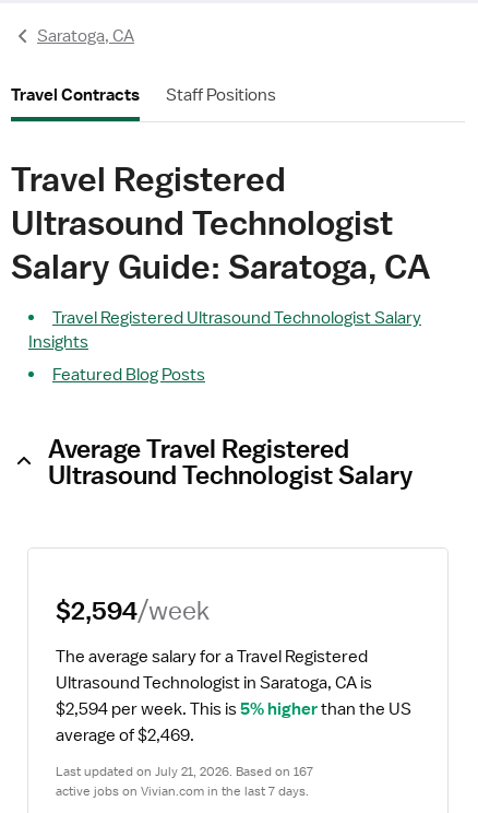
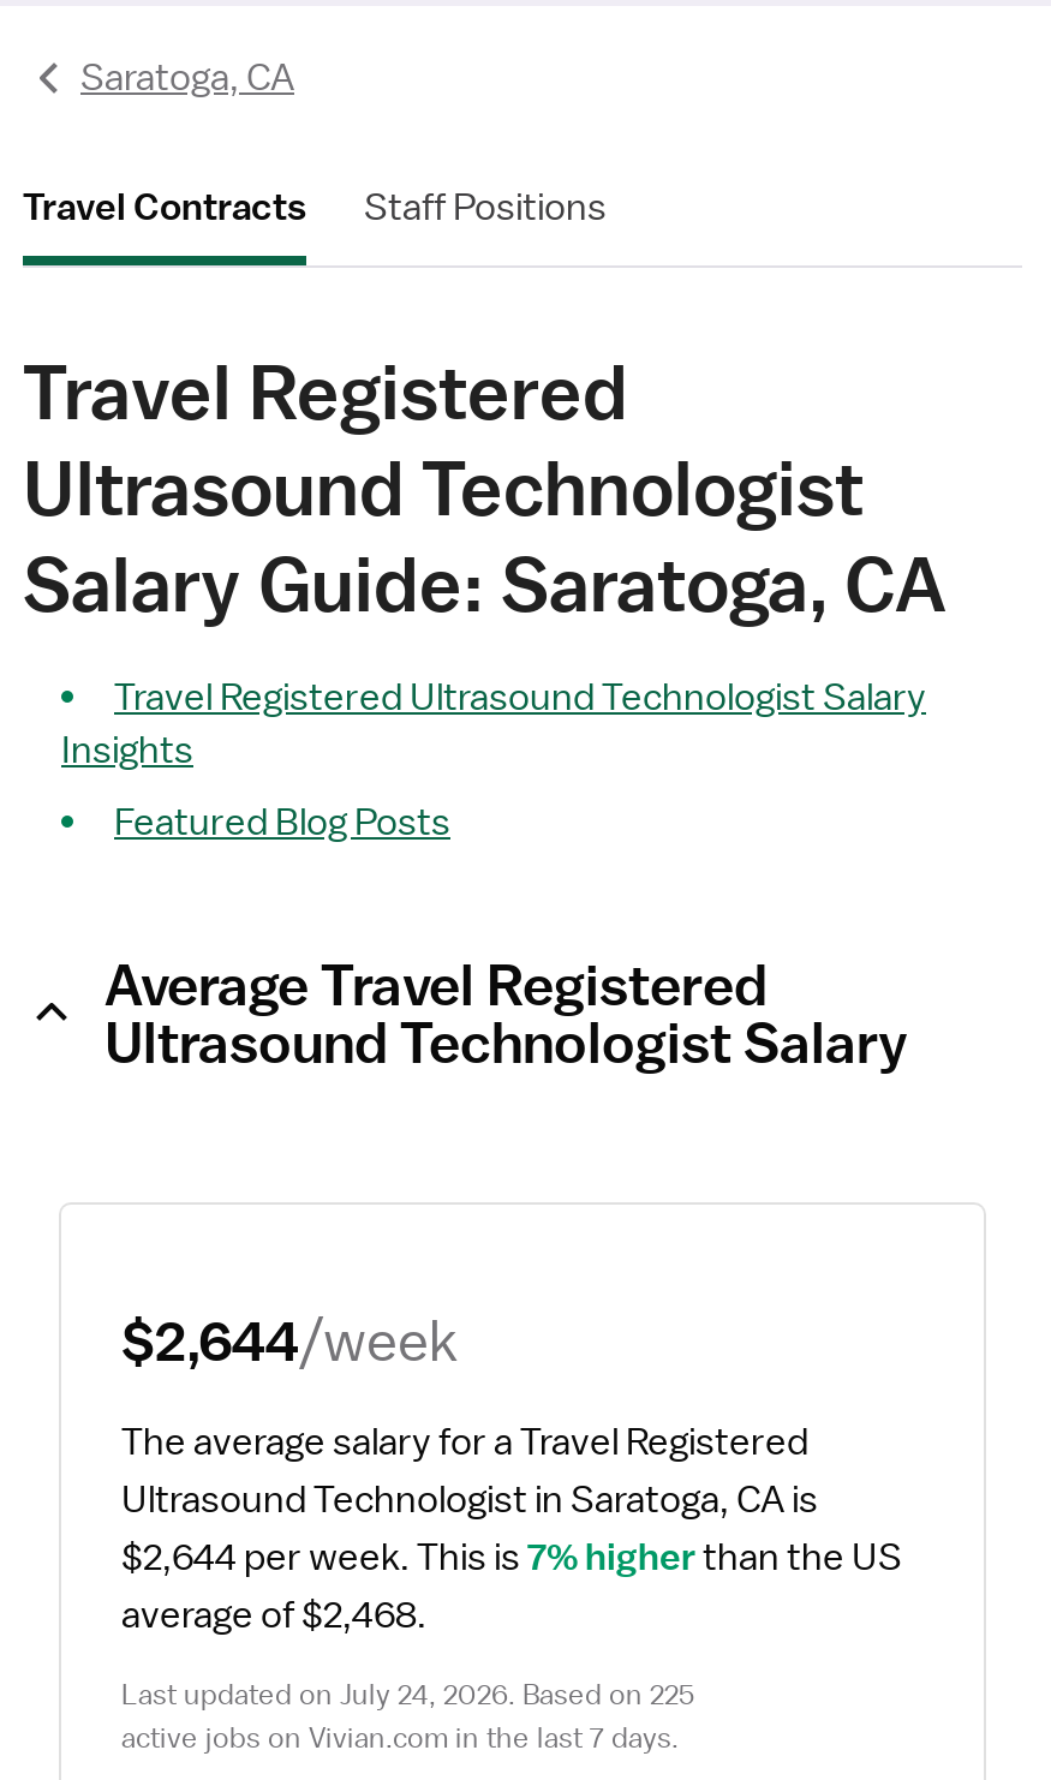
- $2,594/week
+ $2,644/week

- $2,594 per week. This is 5% higher than the US
+ $2,644 per week. This is 7% higher than the US

- average of $2,469.
+ average of $2,468.

- Last updated on July 21, 2026. Based on 167
+ Last updated on July 24, 2026. Based on 225
